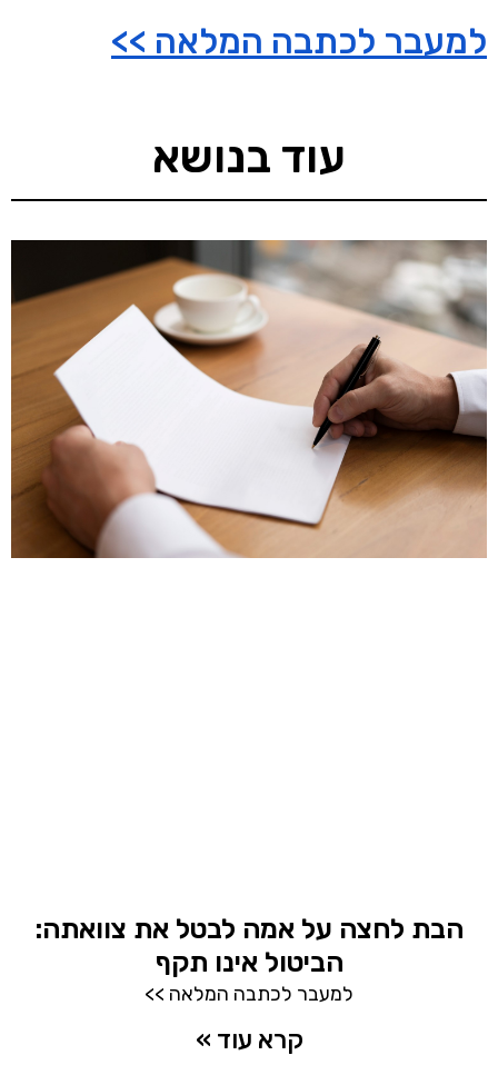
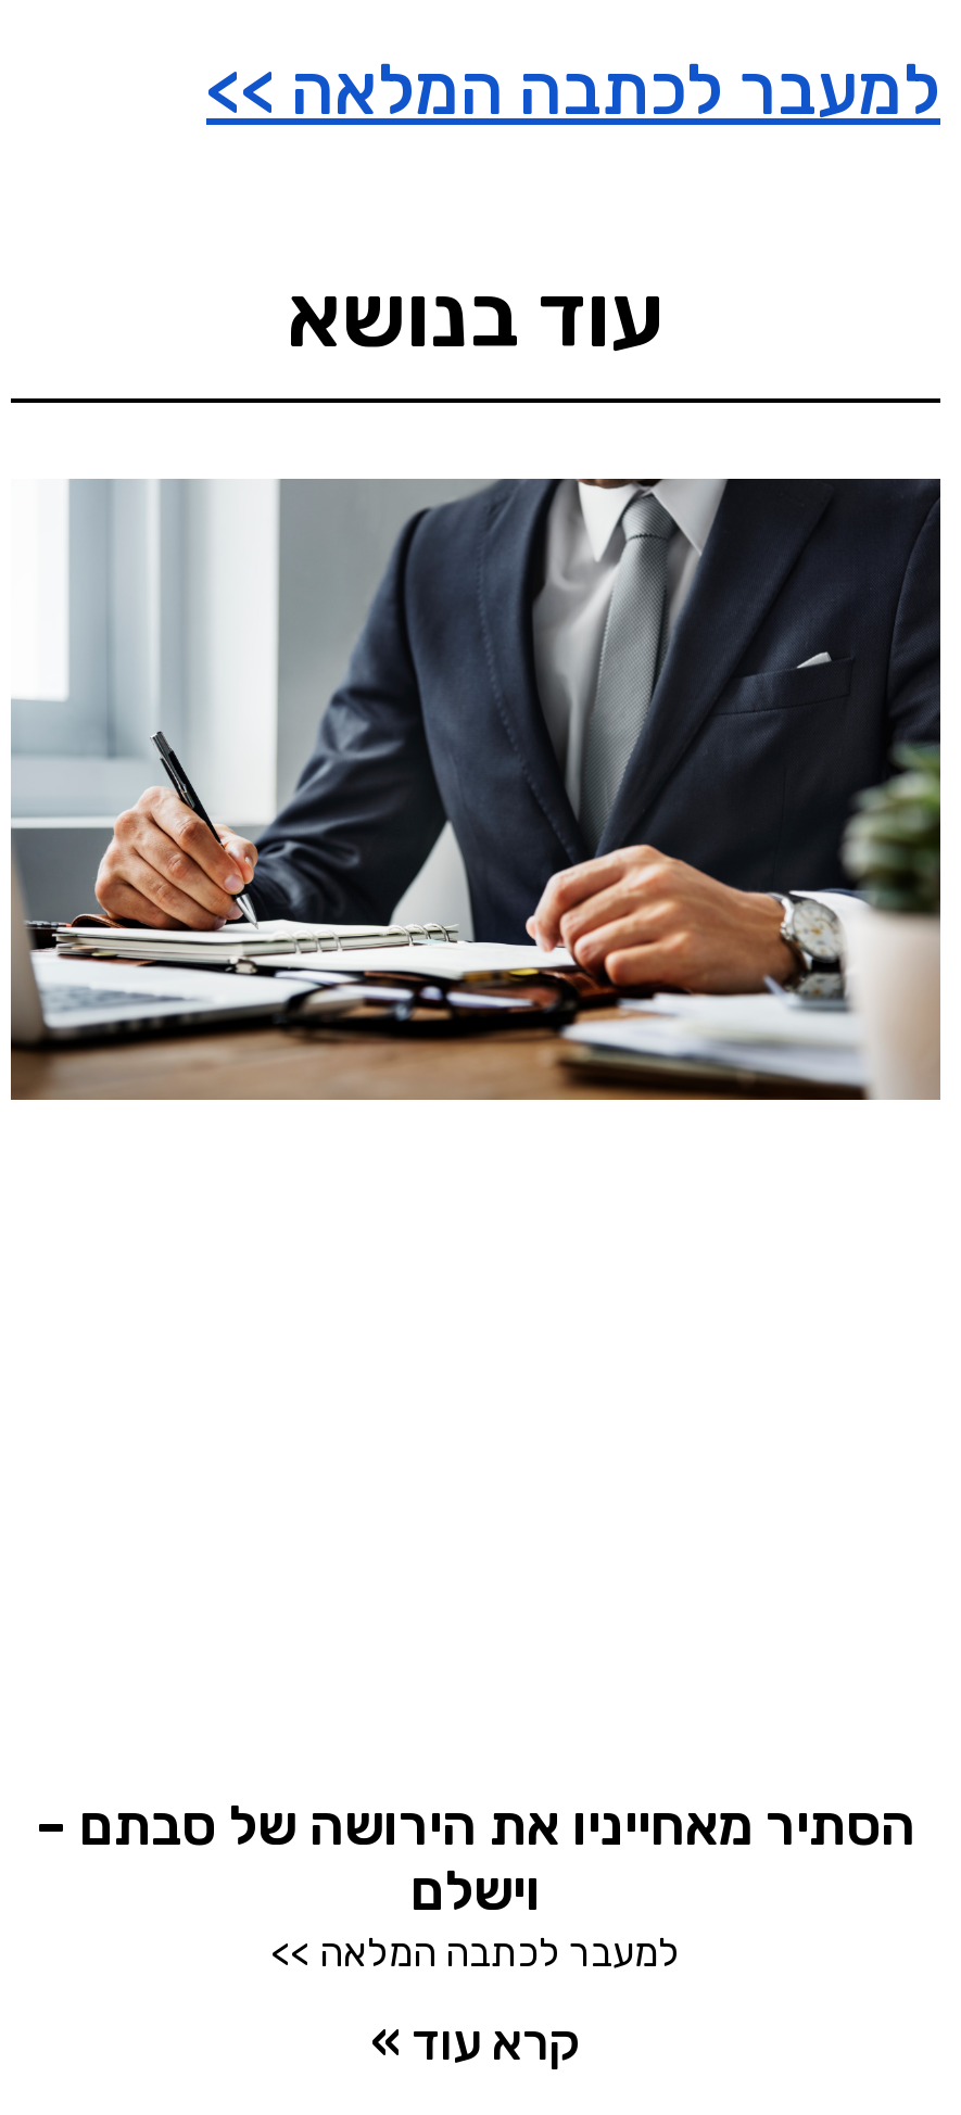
- [image]
+ [image]

- הבת לחצה על אמה לבטל את צוואתה:
- הביטול אינו תקף
+ הסתיר מאחייניו את הירושה של סבתם –
+ וישלם
